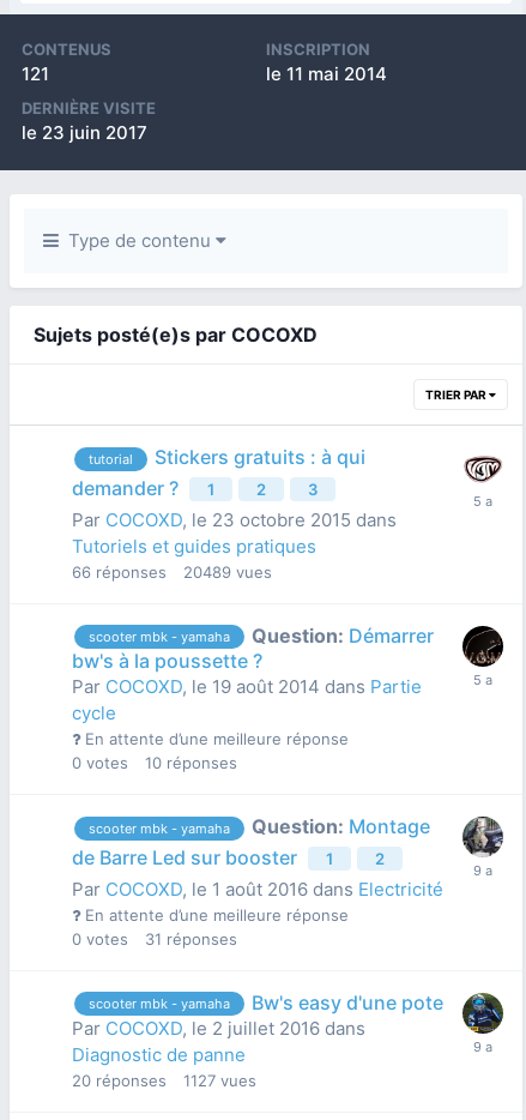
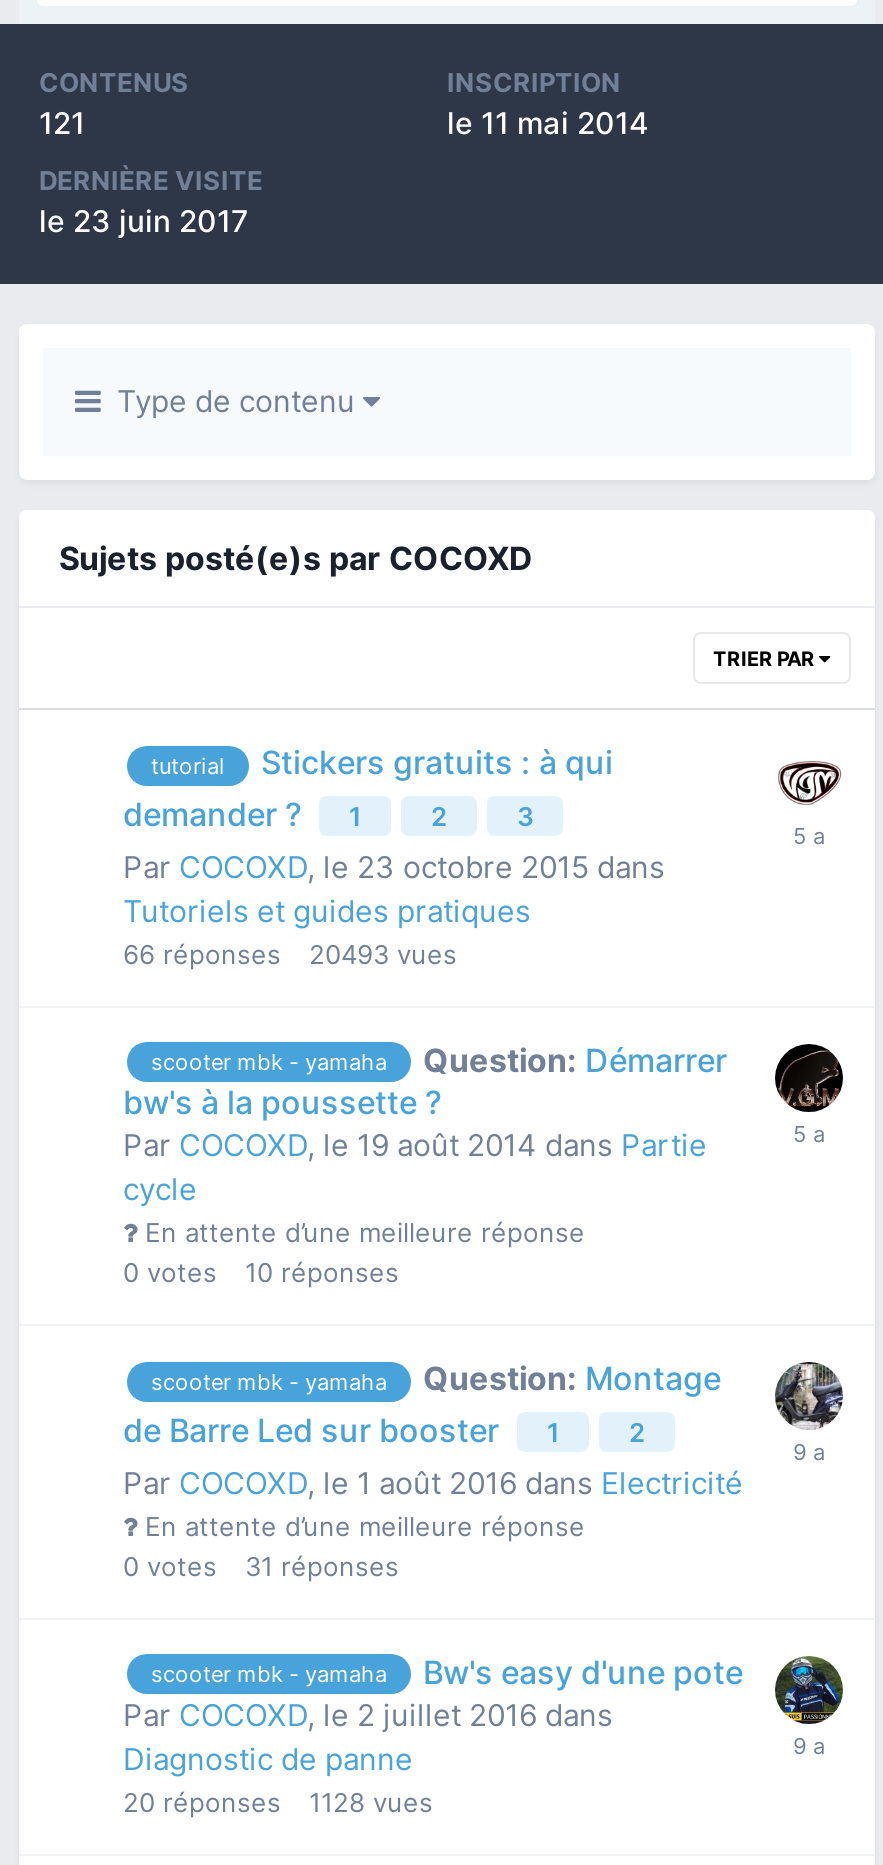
- 66 réponses 20489 vues
+ 66 réponses 20493 vues

- 20 réponses 1127 vues
+ 20 réponses 1128 vues
